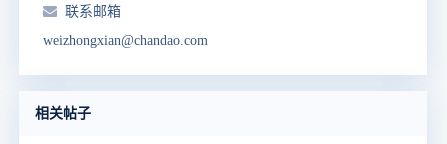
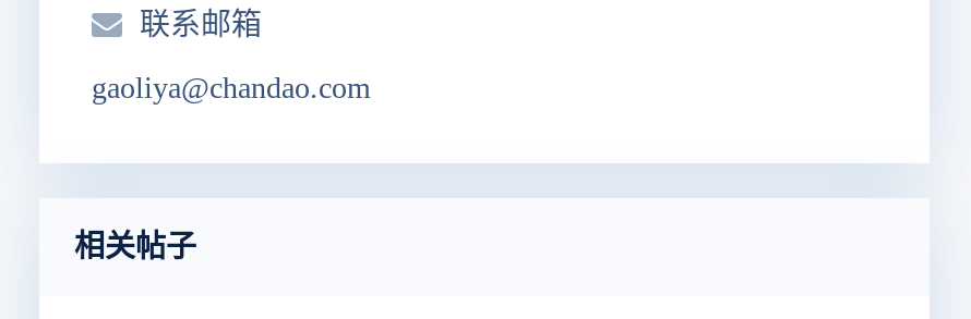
- weizhongxian@chandao.com
+ gaoliya@chandao.com
